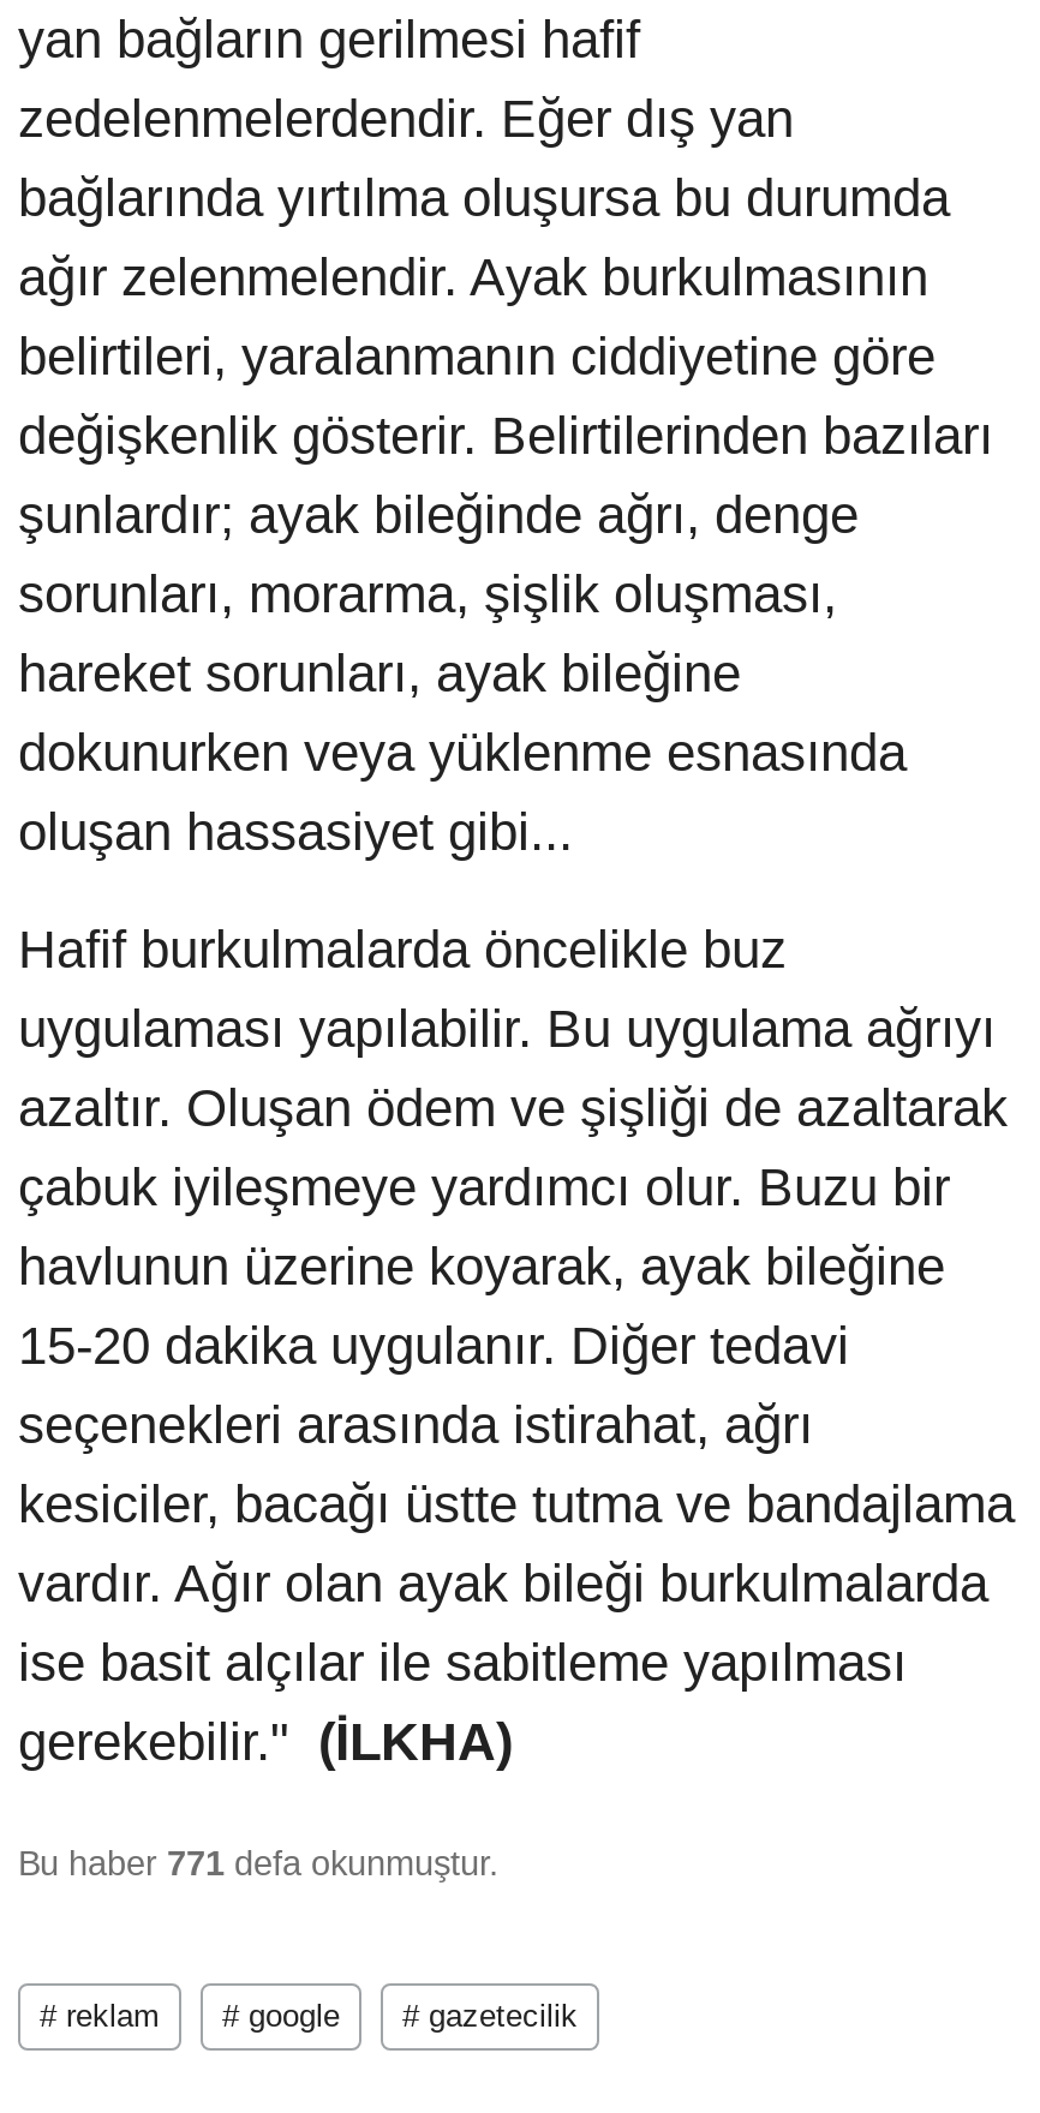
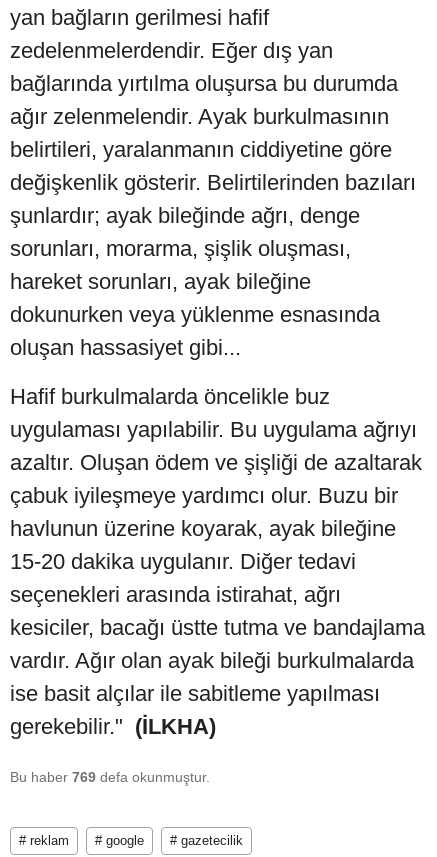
- Bu haber 771 defa okunmuştur.
+ Bu haber 769 defa okunmuştur.
